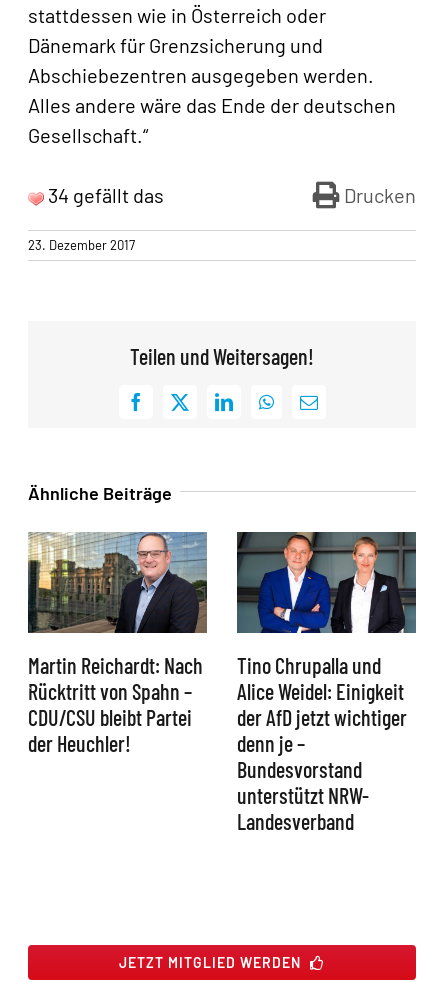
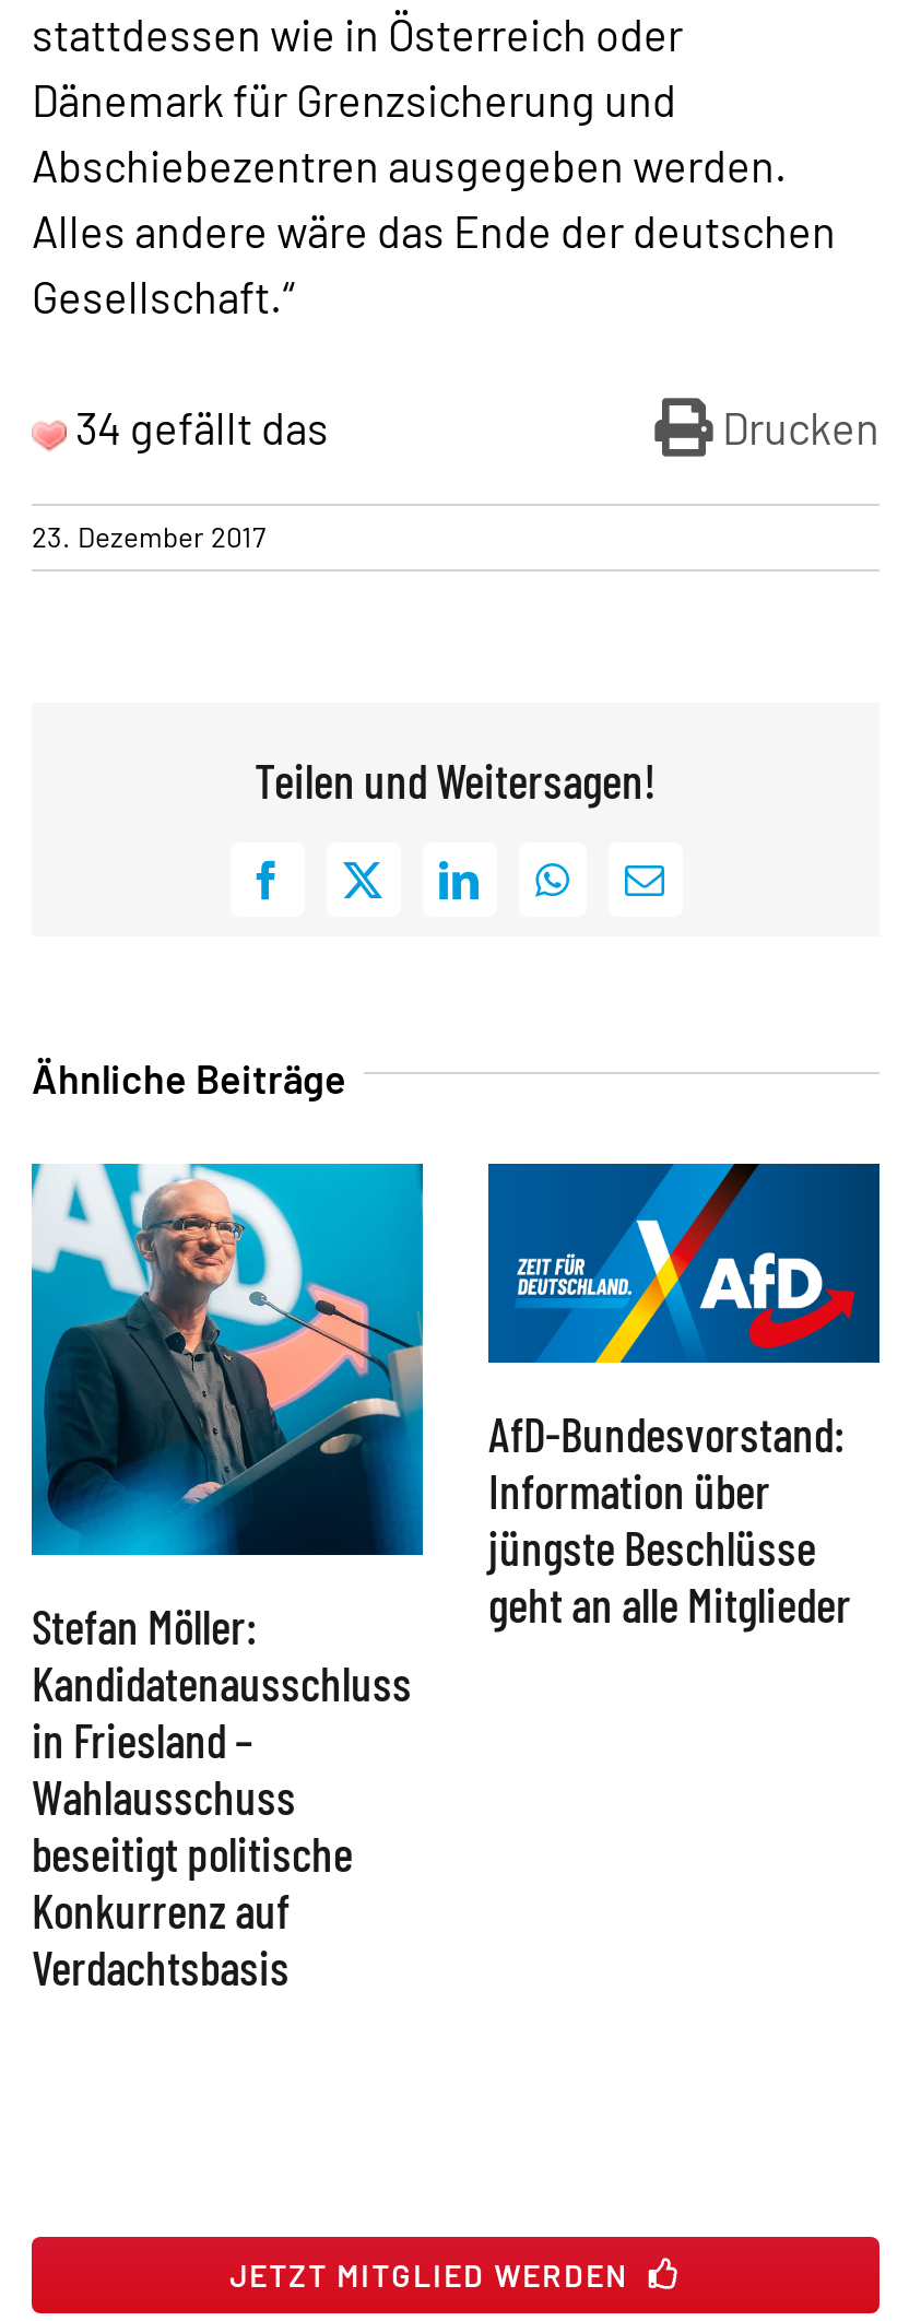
- [image]
+ [image]

- [image]
- Tino Chrupalla und
- Alice Weidel: Einigkeit
- der AfD jetzt wichtiger
- denn je –
- Bundesvorstand
- unterstützt NRW-
- Landesverband
+ [image]
+ AfD-Bundesvorstand:
+ Information über
+ jüngste Beschlüsse
+ geht an alle Mitglieder

- Martin Reichardt: Nach
- Rücktritt von Spahn –
- CDU/CSU bleibt Partei
- der Heuchler!
+ Stefan Möller:
+ Kandidatenausschluss
+ in Friesland –
+ Wahlausschuss
+ beseitigt politische
+ Konkurrenz auf
+ Verdachtsbasis
